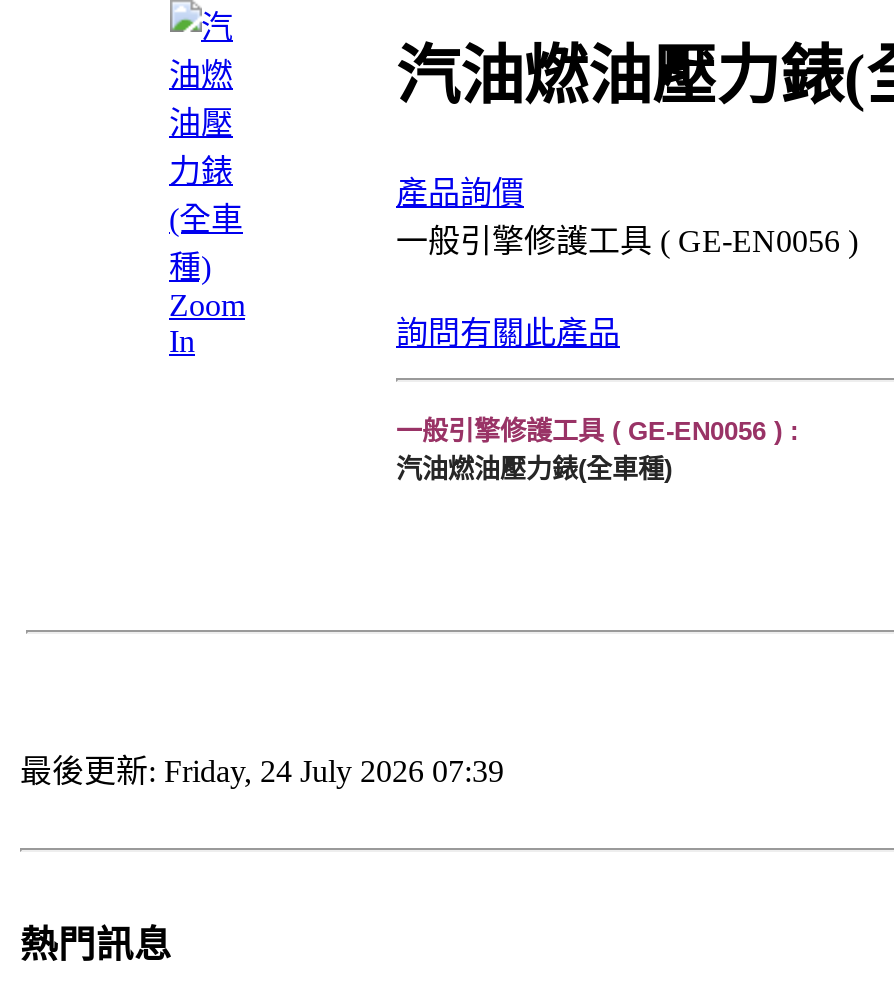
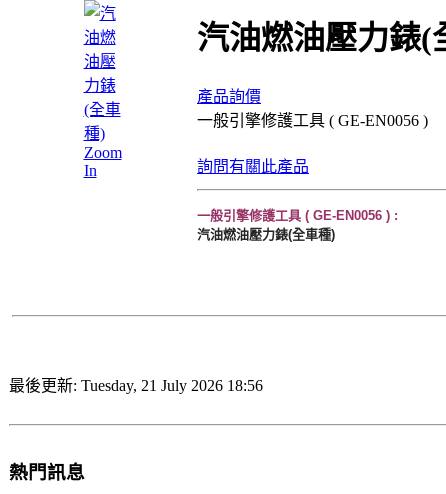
- 最後更新: Friday, 24 July 2026 07:39
+ 最後更新: Tuesday, 21 July 2026 18:56
